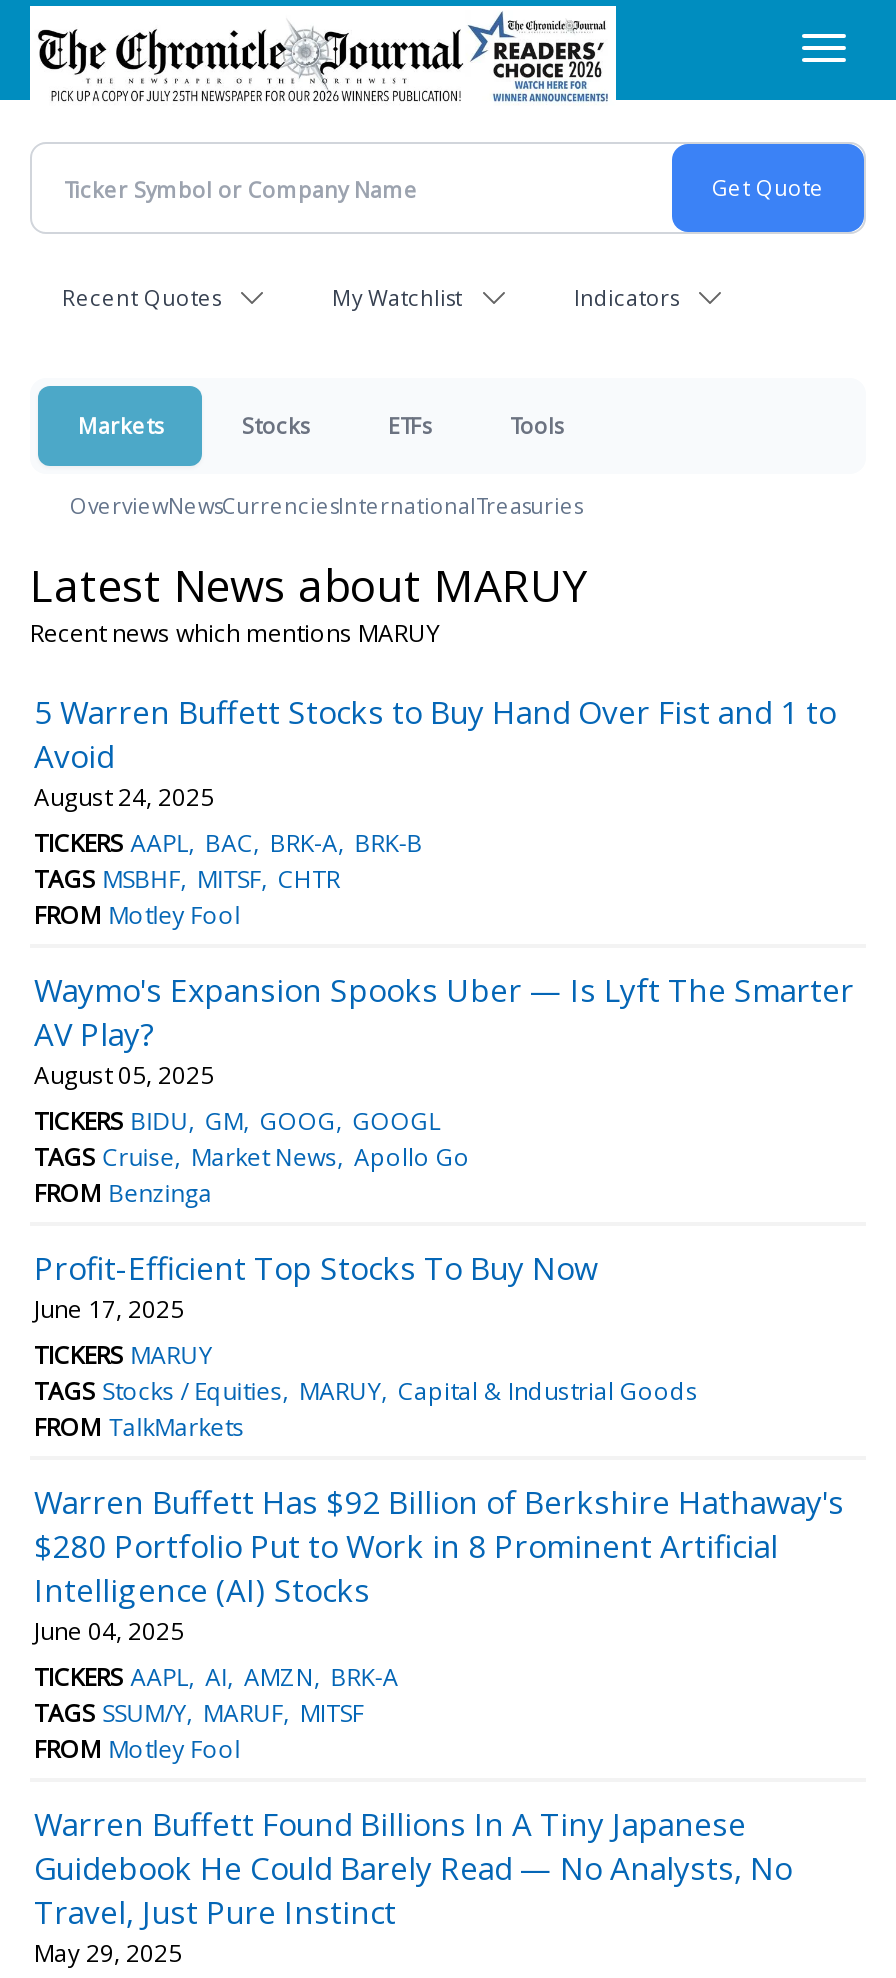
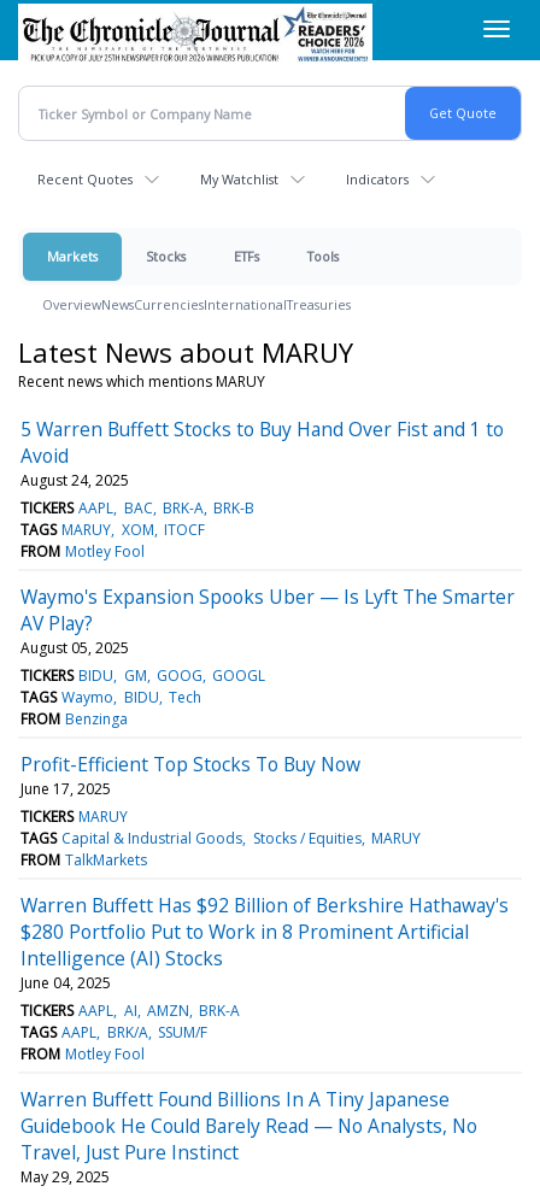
- TAGS MSBHF MITSF CHTR
+ TAGS MARUY XOM ITOCF

- TAGS Cruise Market News Apollo Go
+ TAGS Waymo BIDU Tech

- TAGS Stocks / Equities MARUY Capital & Industrial Goods
+ TAGS Capital & Industrial Goods Stocks / Equities MARUY

- TAGS SSUM/Y MARUF MITSF
+ TAGS AAPL BRK/A SSUM/F
